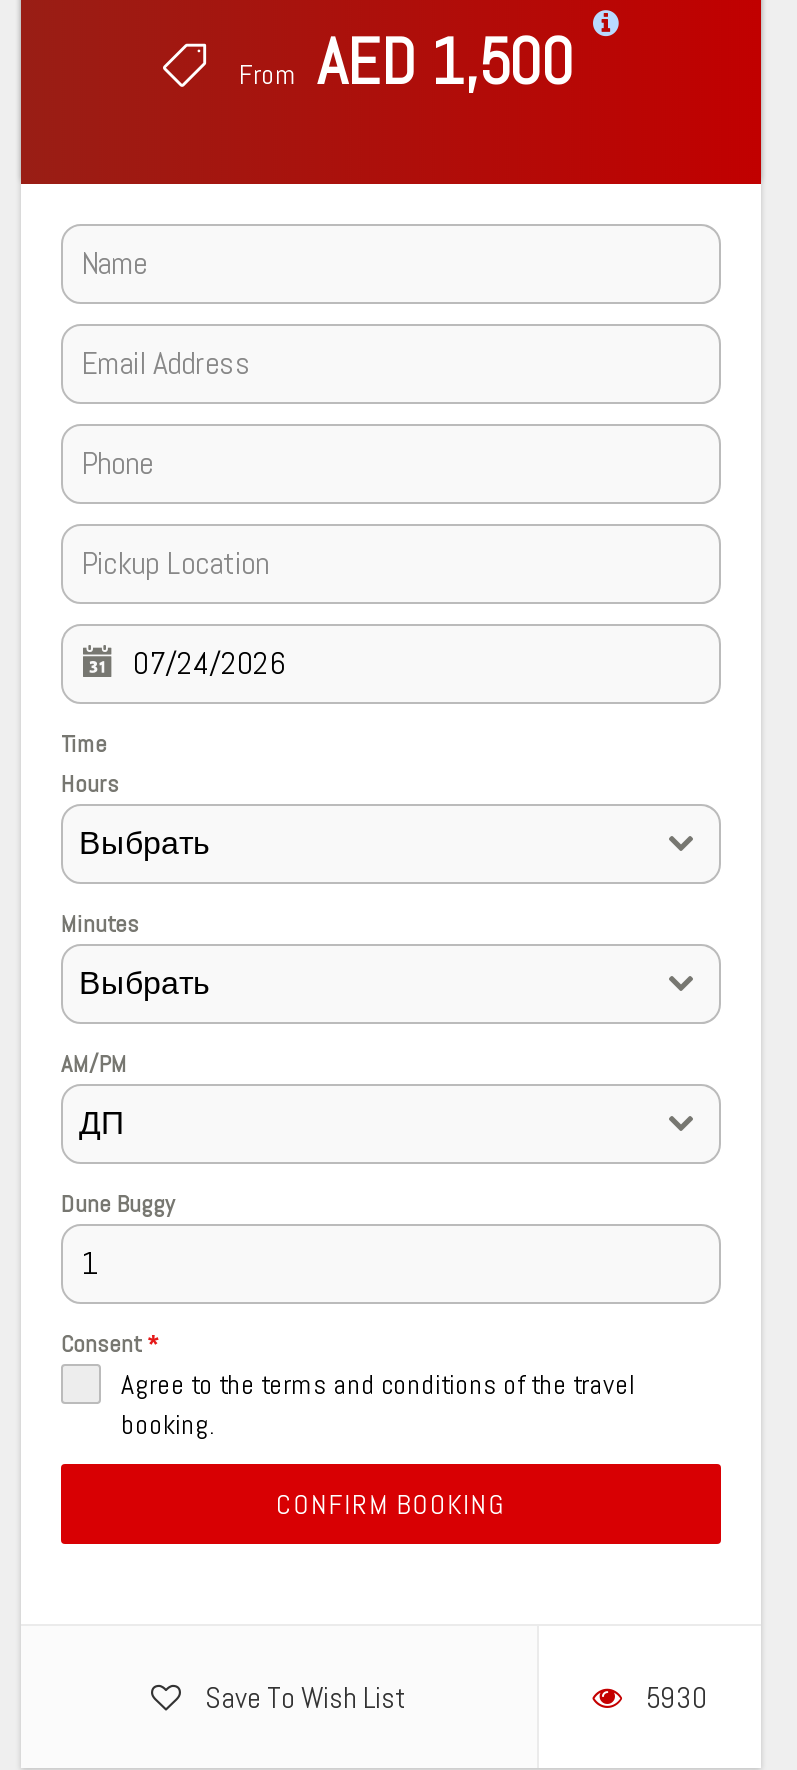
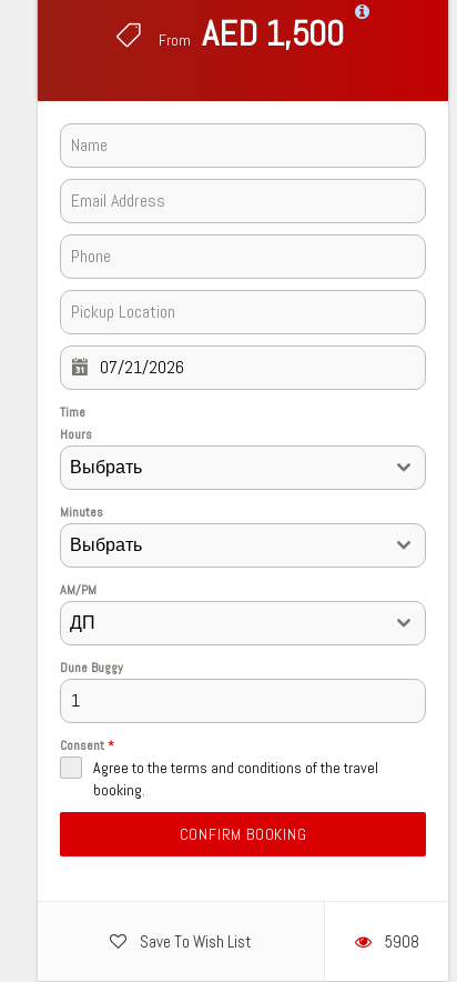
- 5930
+ 5908
